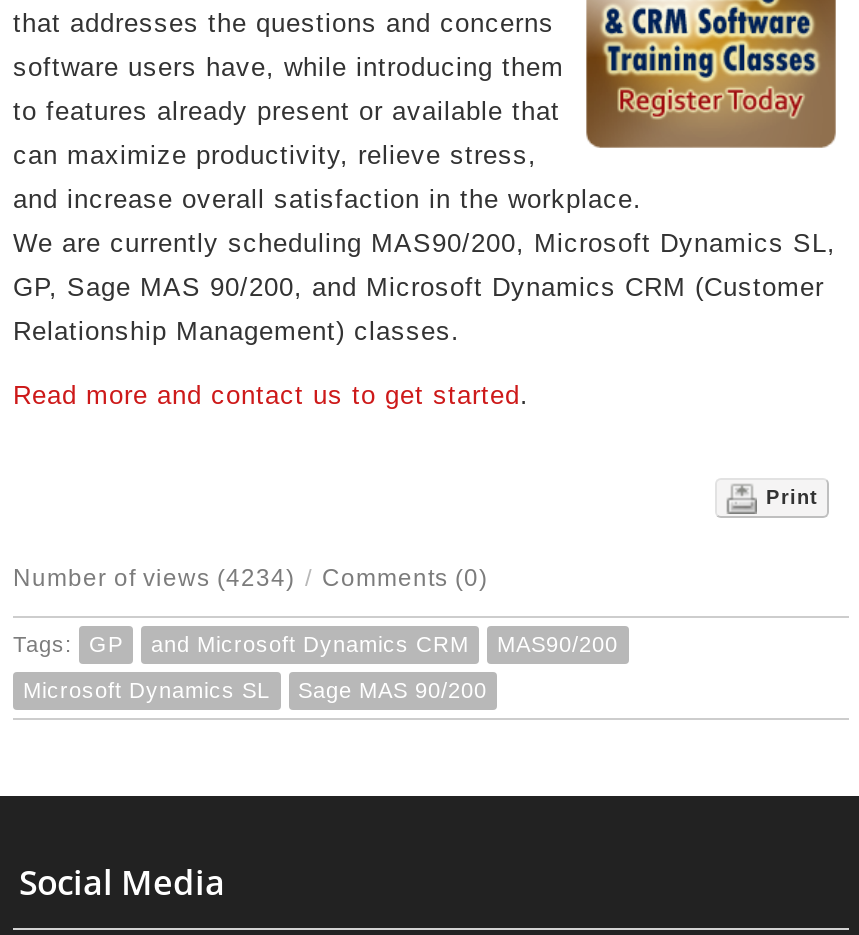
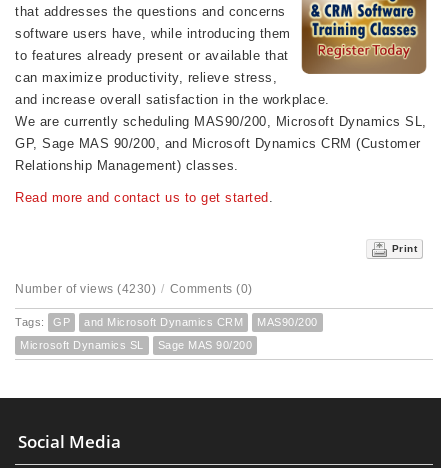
- Number of views (4234) / Comments (0)
+ Number of views (4230) / Comments (0)
